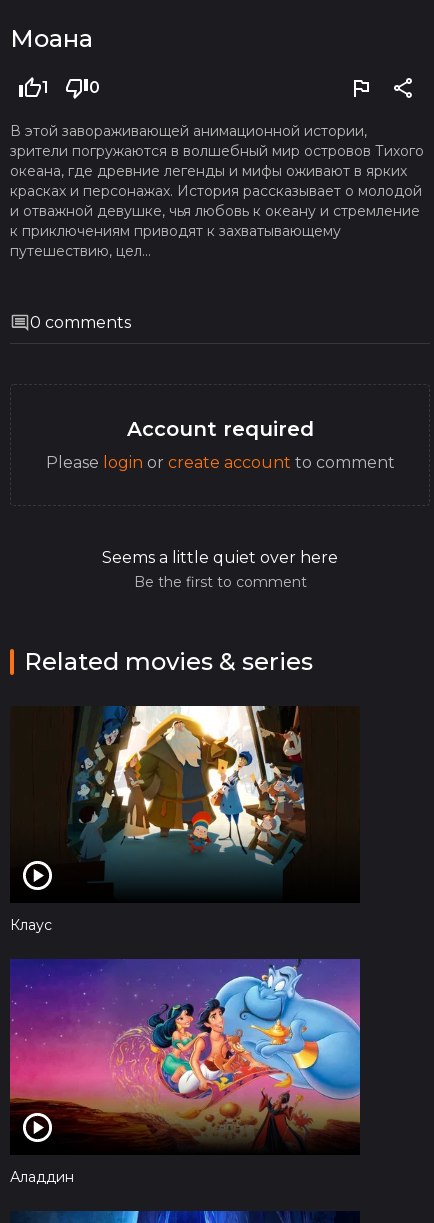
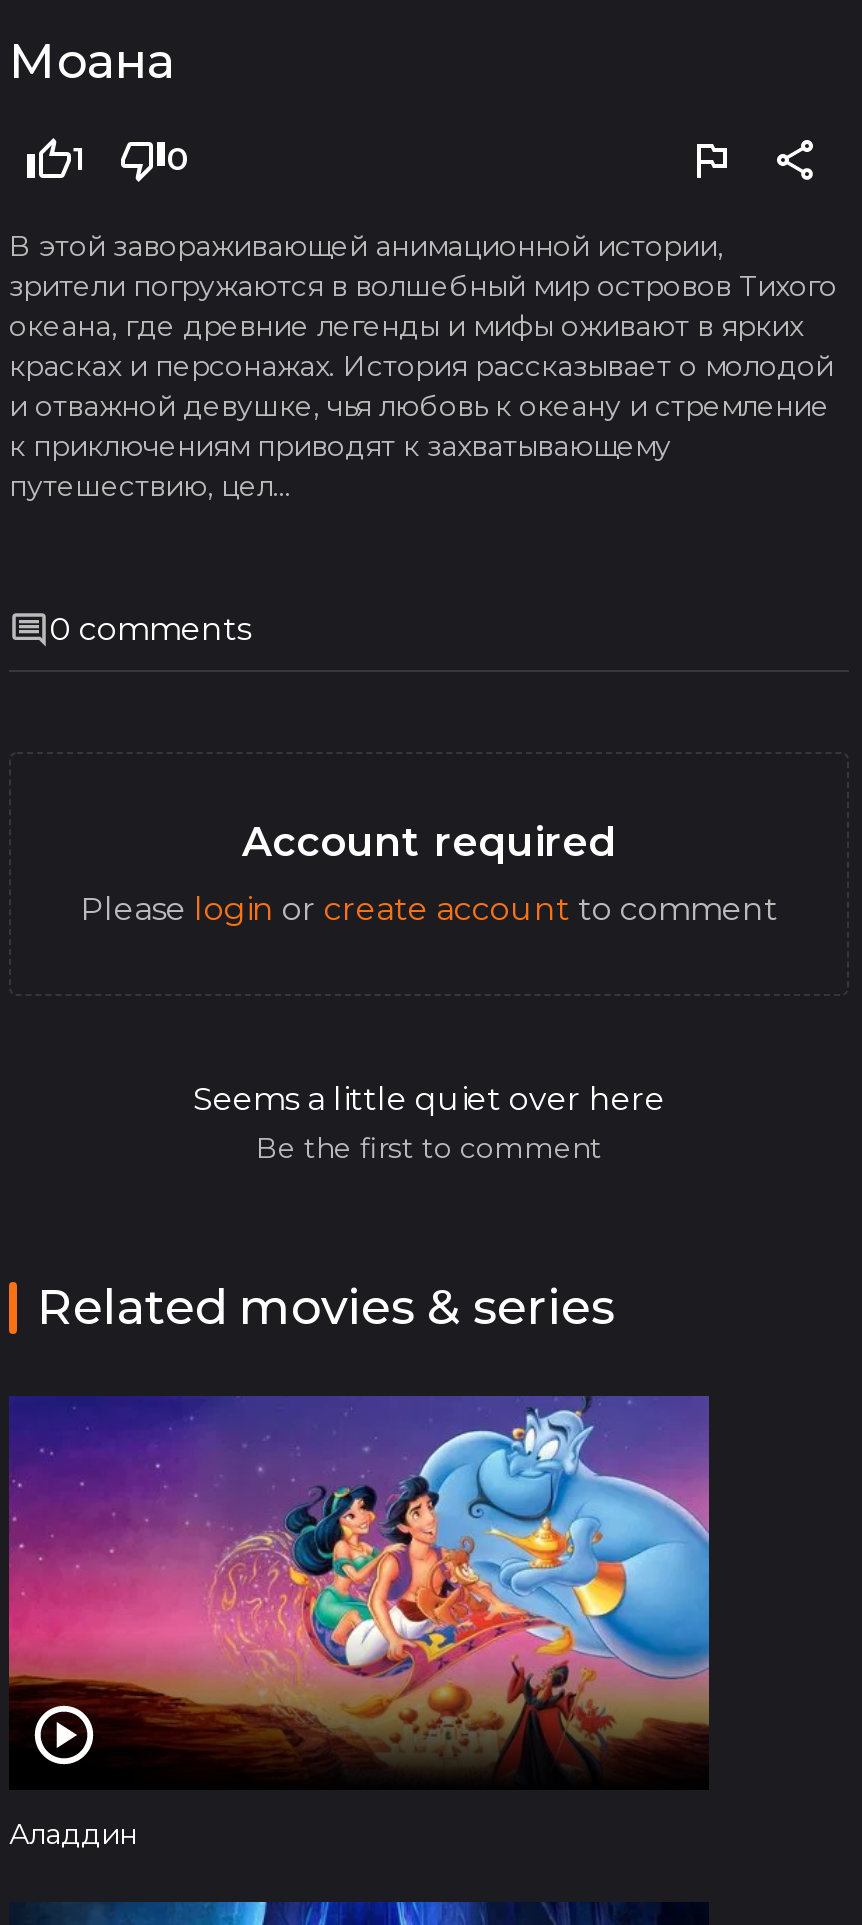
- [image]
- Клаус
